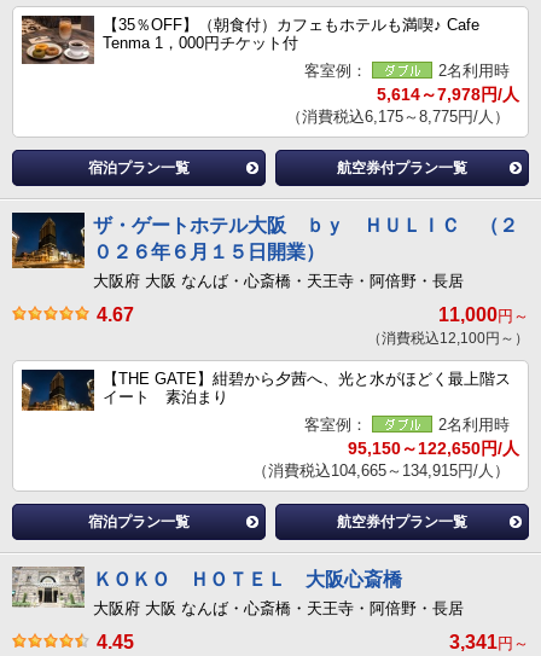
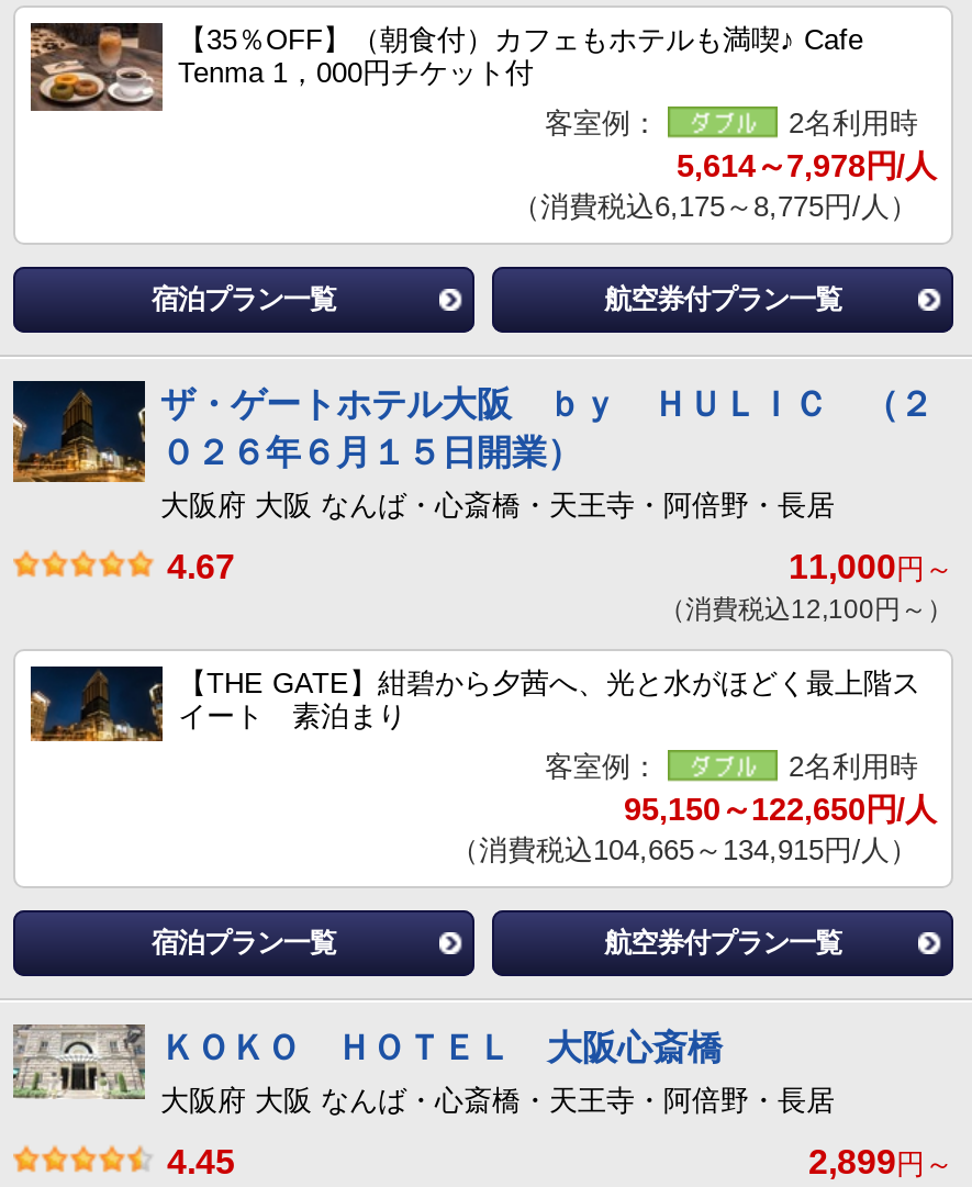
- 3,341円～
+ 2,899円～
